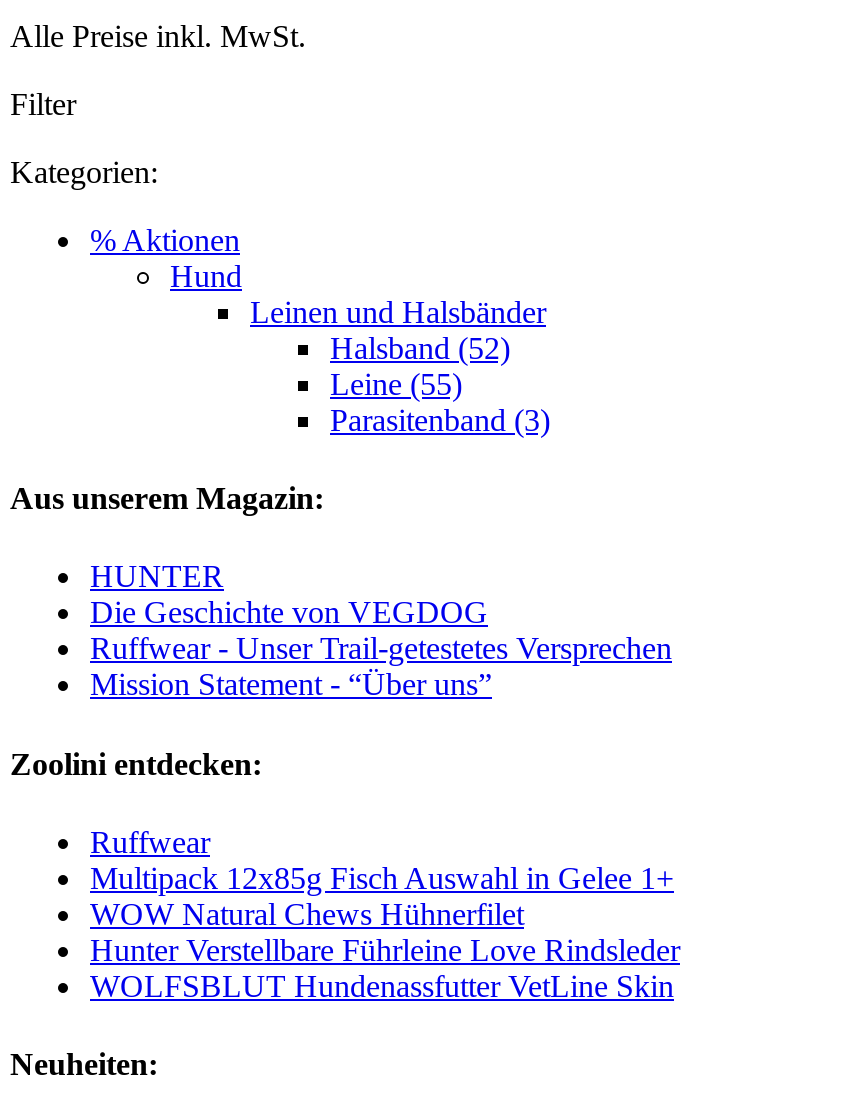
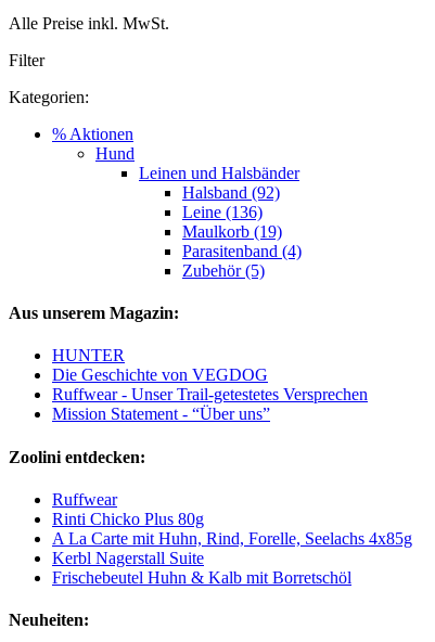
- Halsband (52)
- Leine (55)
- Parasitenband (3)
+ Halsband (92)
+ Leine (136)
+ Maulkorb (19)
+ Parasitenband (4)
+ Zubehör (5)

- Multipack 12x85g Fisch Auswahl in Gelee 1+
- WOW Natural Chews Hühnerfilet
- Hunter Verstellbare Führleine Love Rindsleder
- WOLFSBLUT Hundenassfutter VetLine Skin
+ Rinti Chicko Plus 80g
+ A La Carte mit Huhn, Rind, Forelle, Seelachs 4x85g
+ Kerbl Nagerstall Suite
+ Frischebeutel Huhn & Kalb mit Borretschöl
